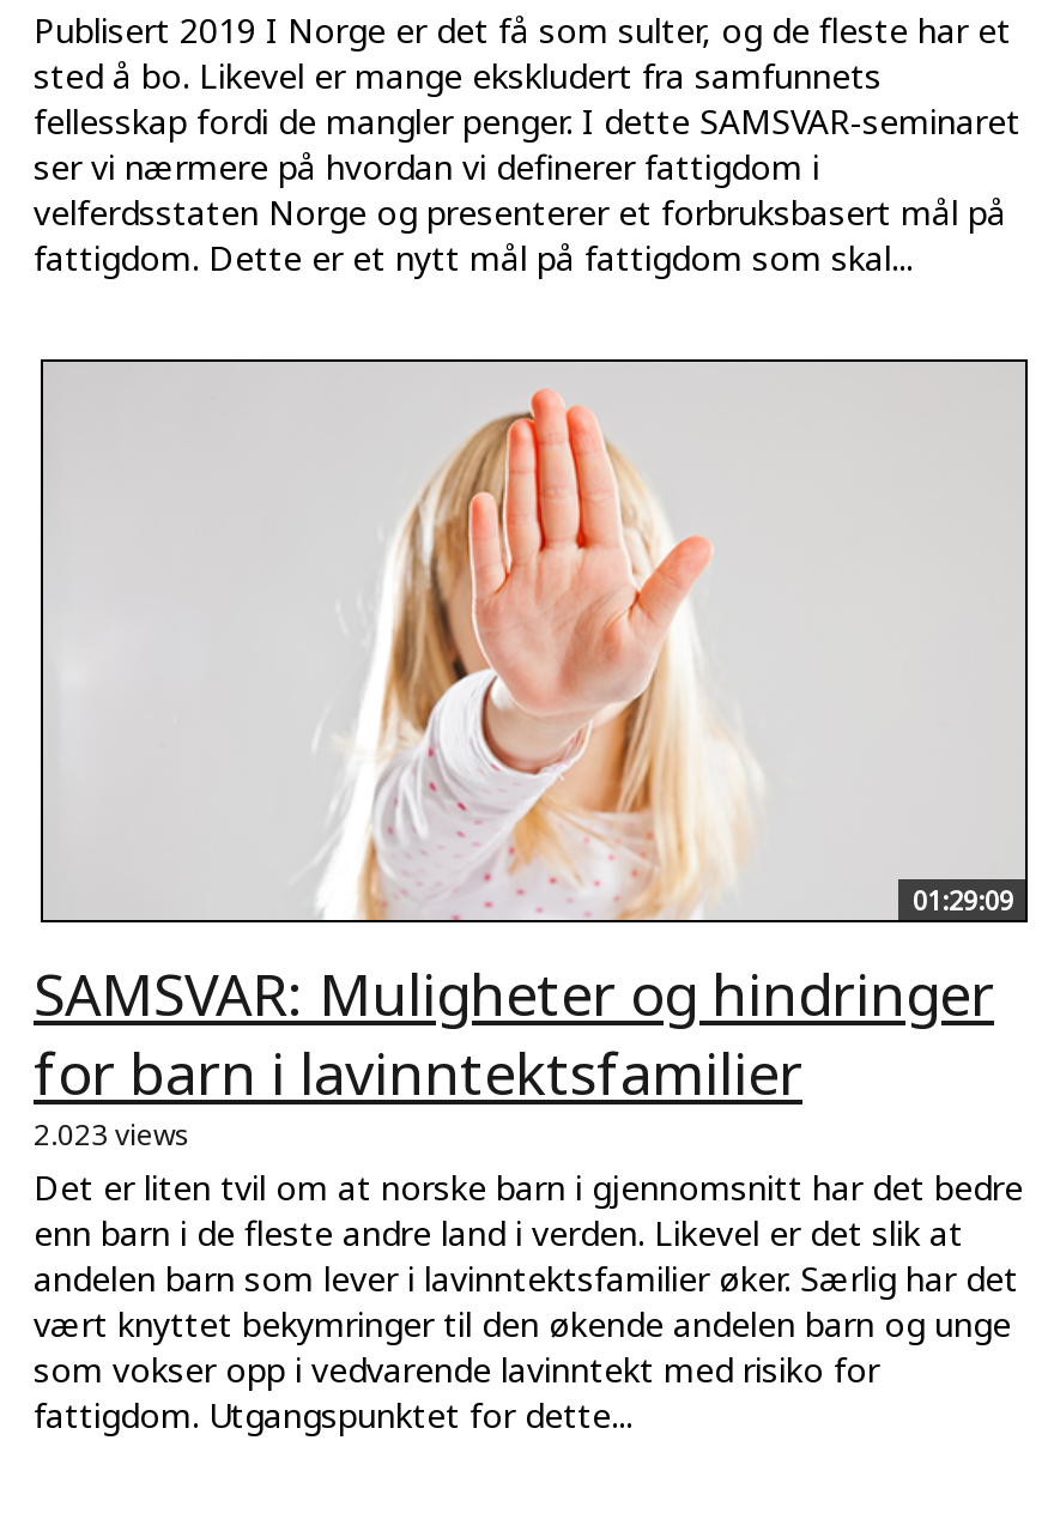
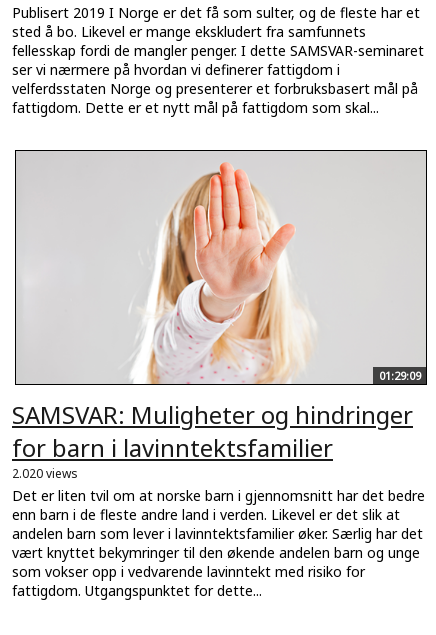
- 2.023 views
+ 2.020 views
